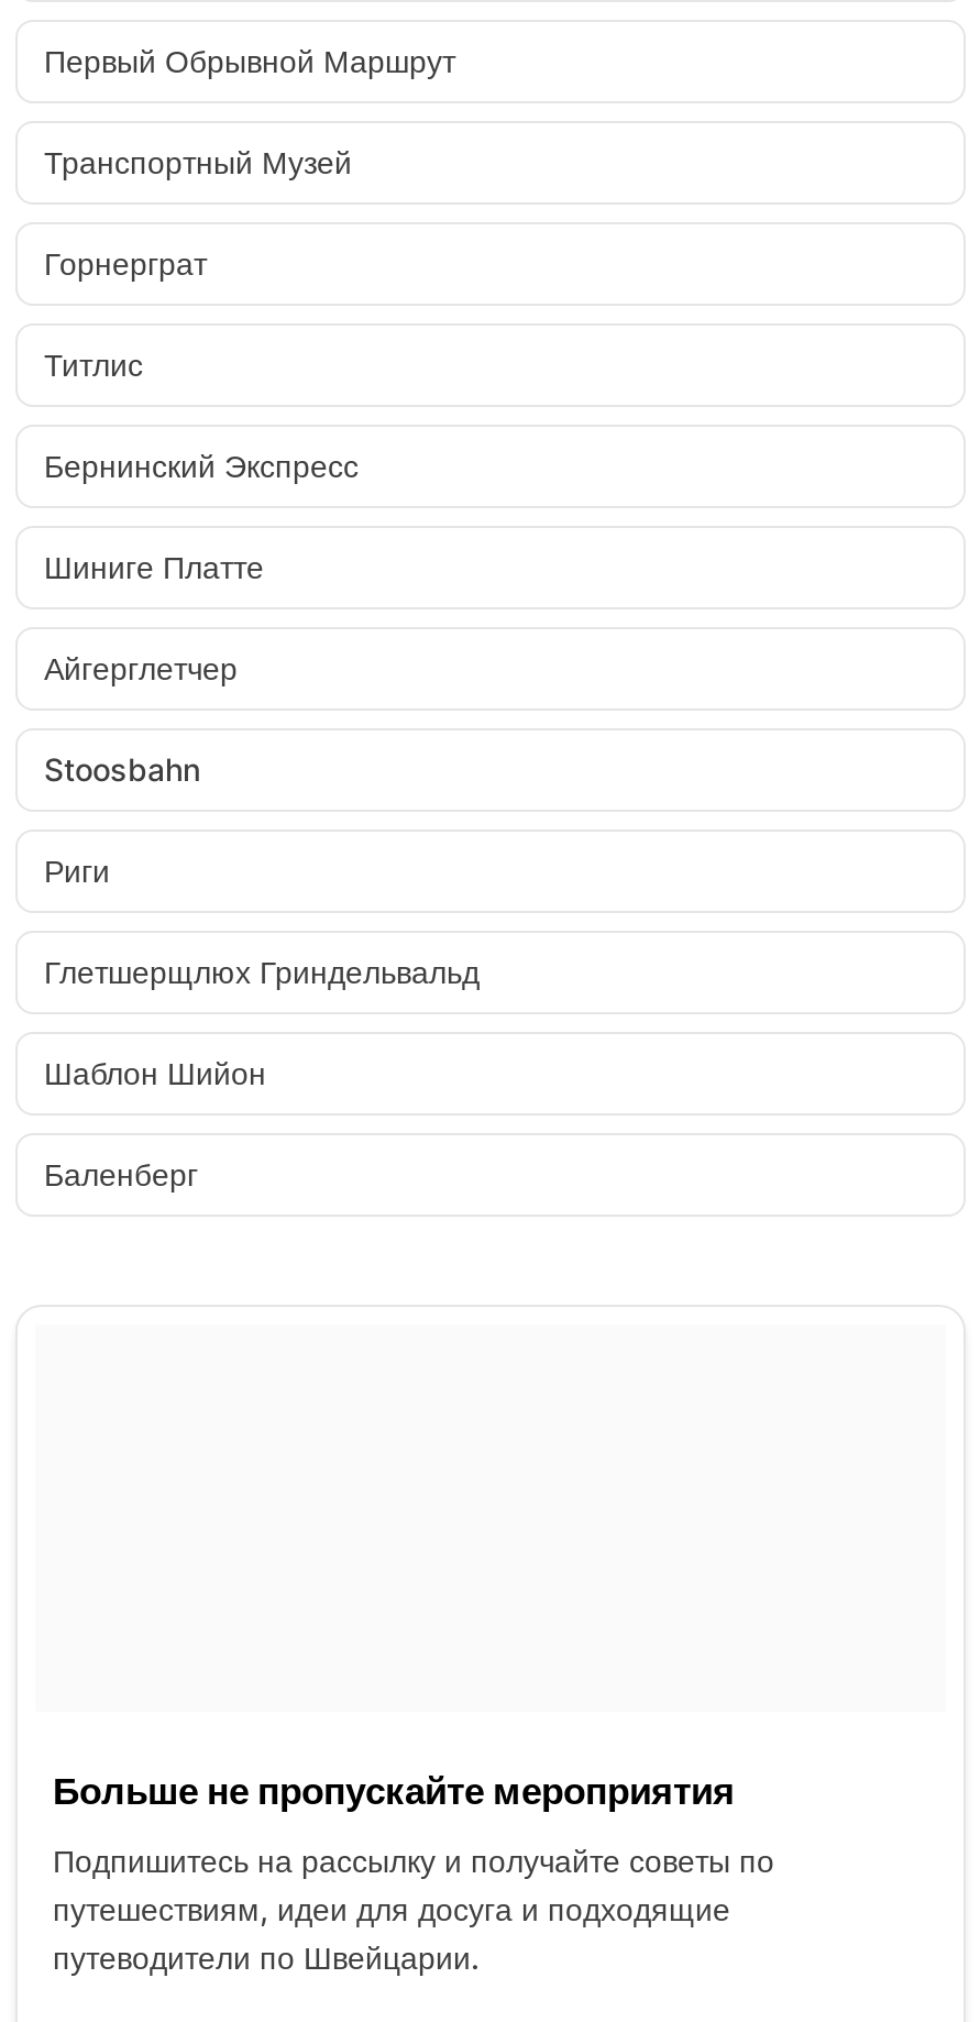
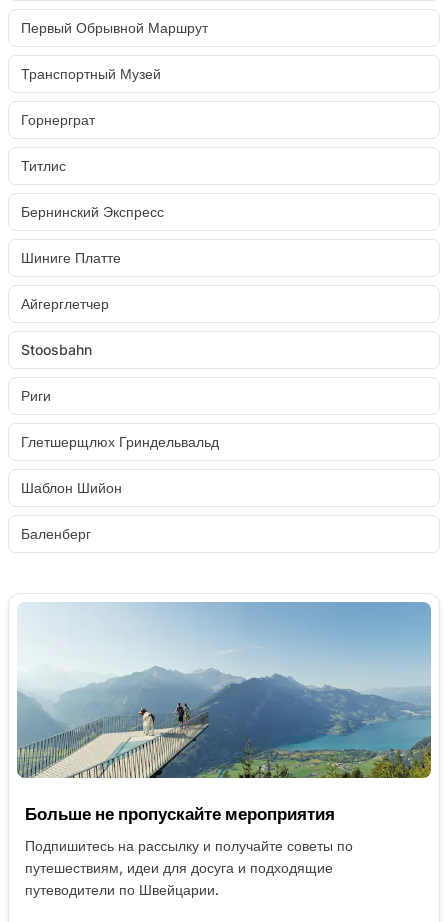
+ [image]
